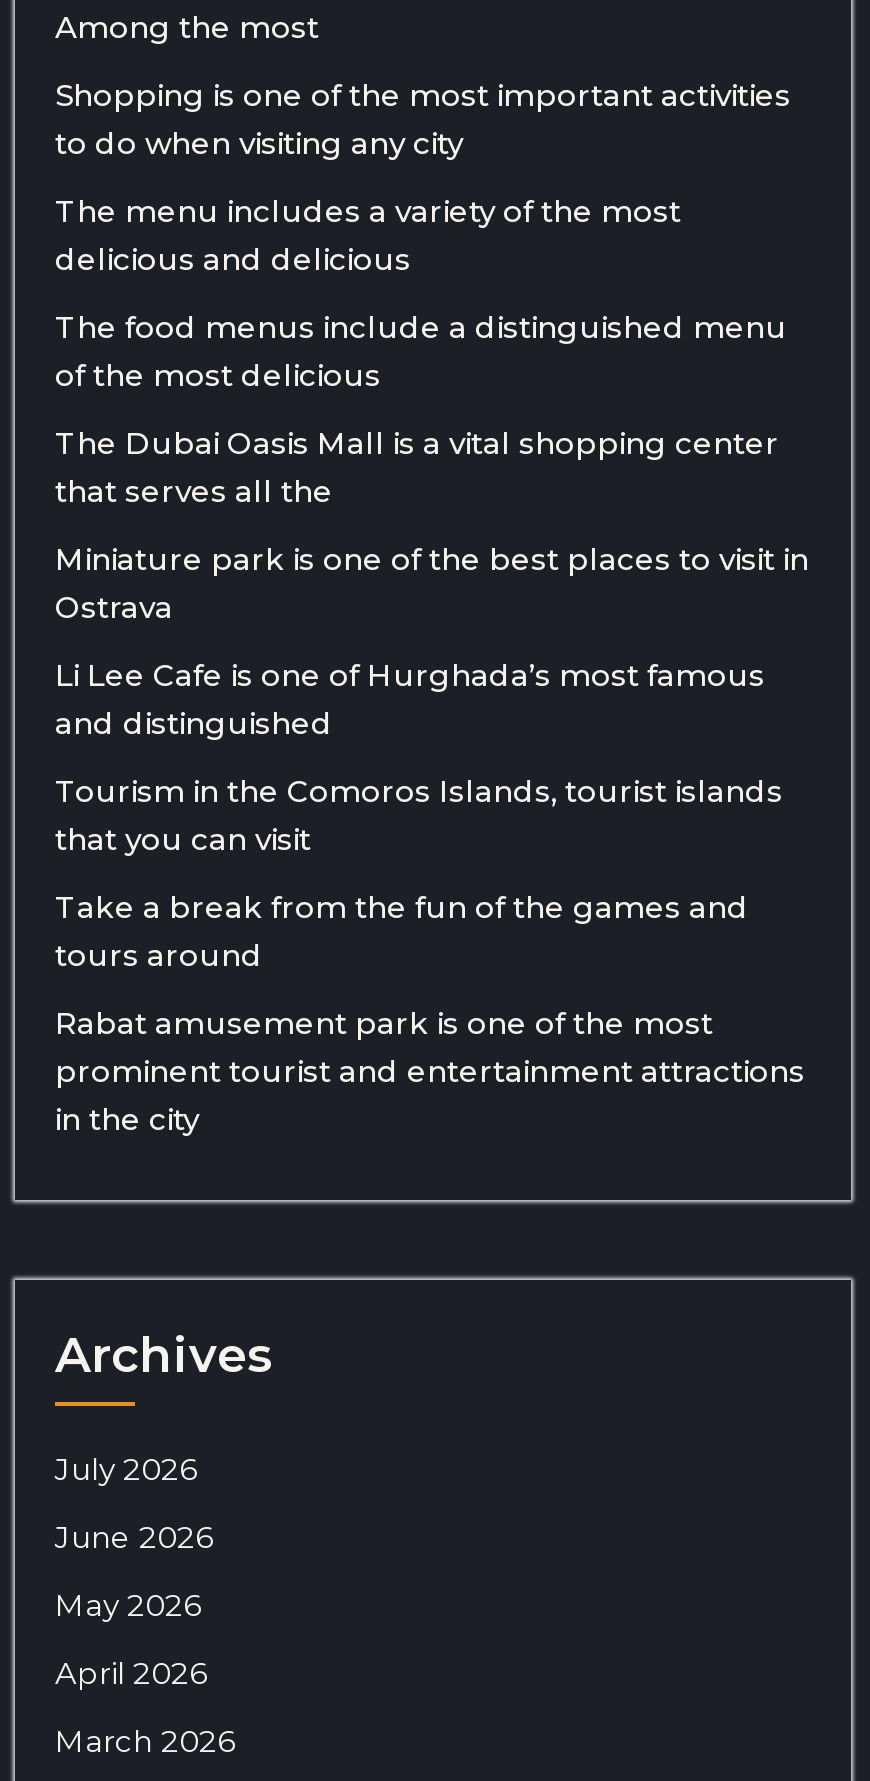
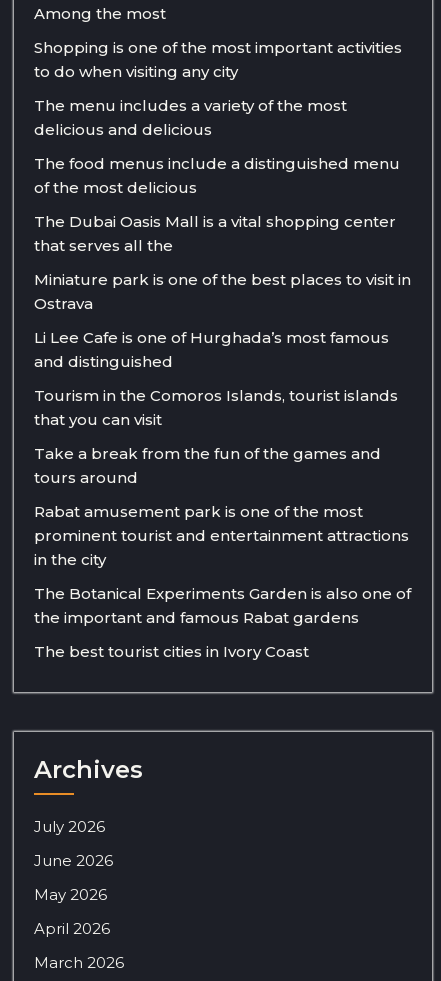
+ The Botanical Experiments Garden is also one of
+ the important and famous Rabat gardens
+ The best tourist cities in Ivory Coast
